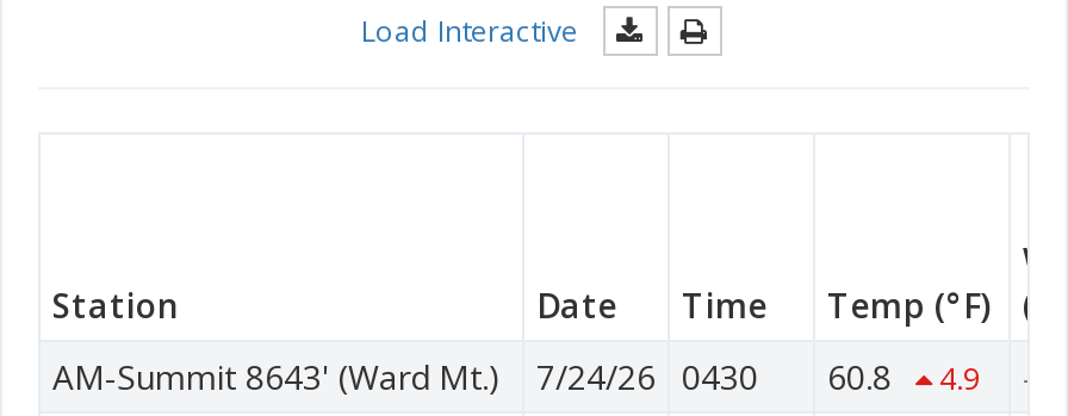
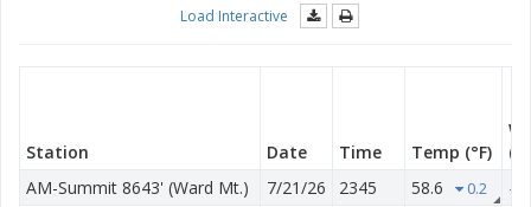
- 7/24/26 0430
+ 7/21/26 2345

- 60.8
+ 58.6

- 4.9
+ 0.2
